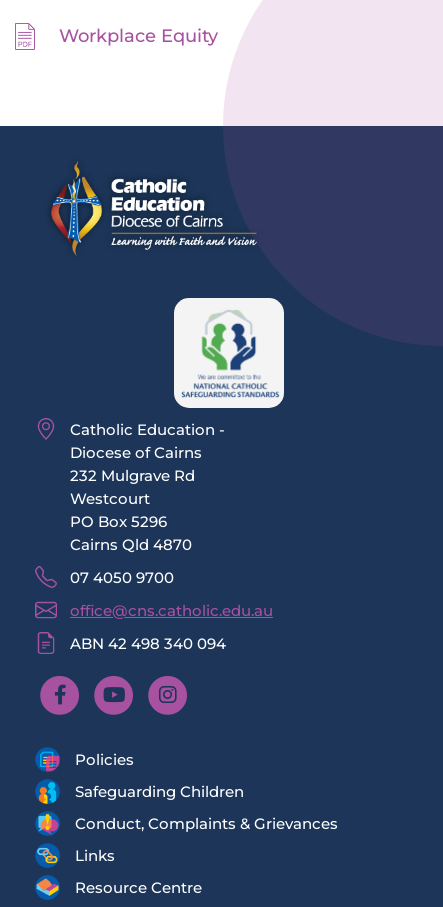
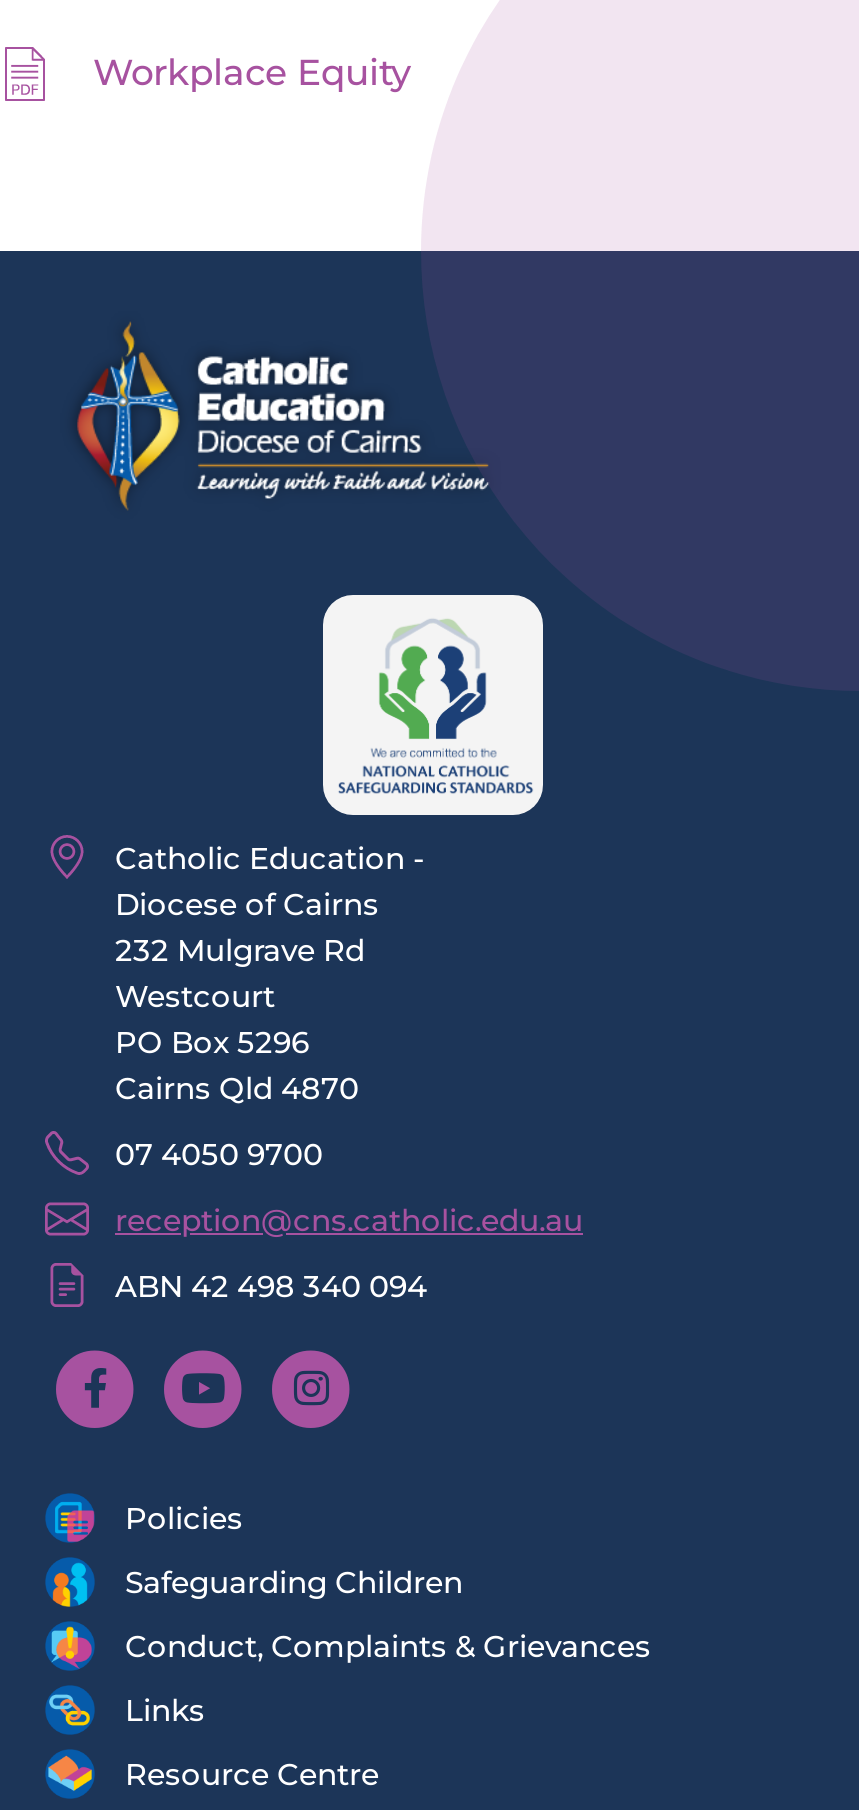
- office@cns.catholic.edu.au
+ reception@cns.catholic.edu.au
